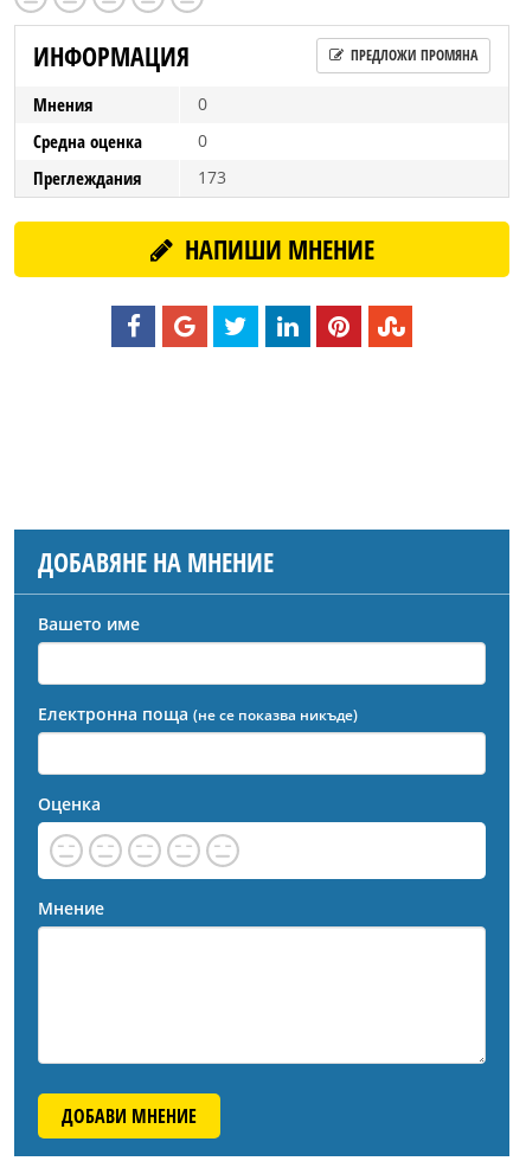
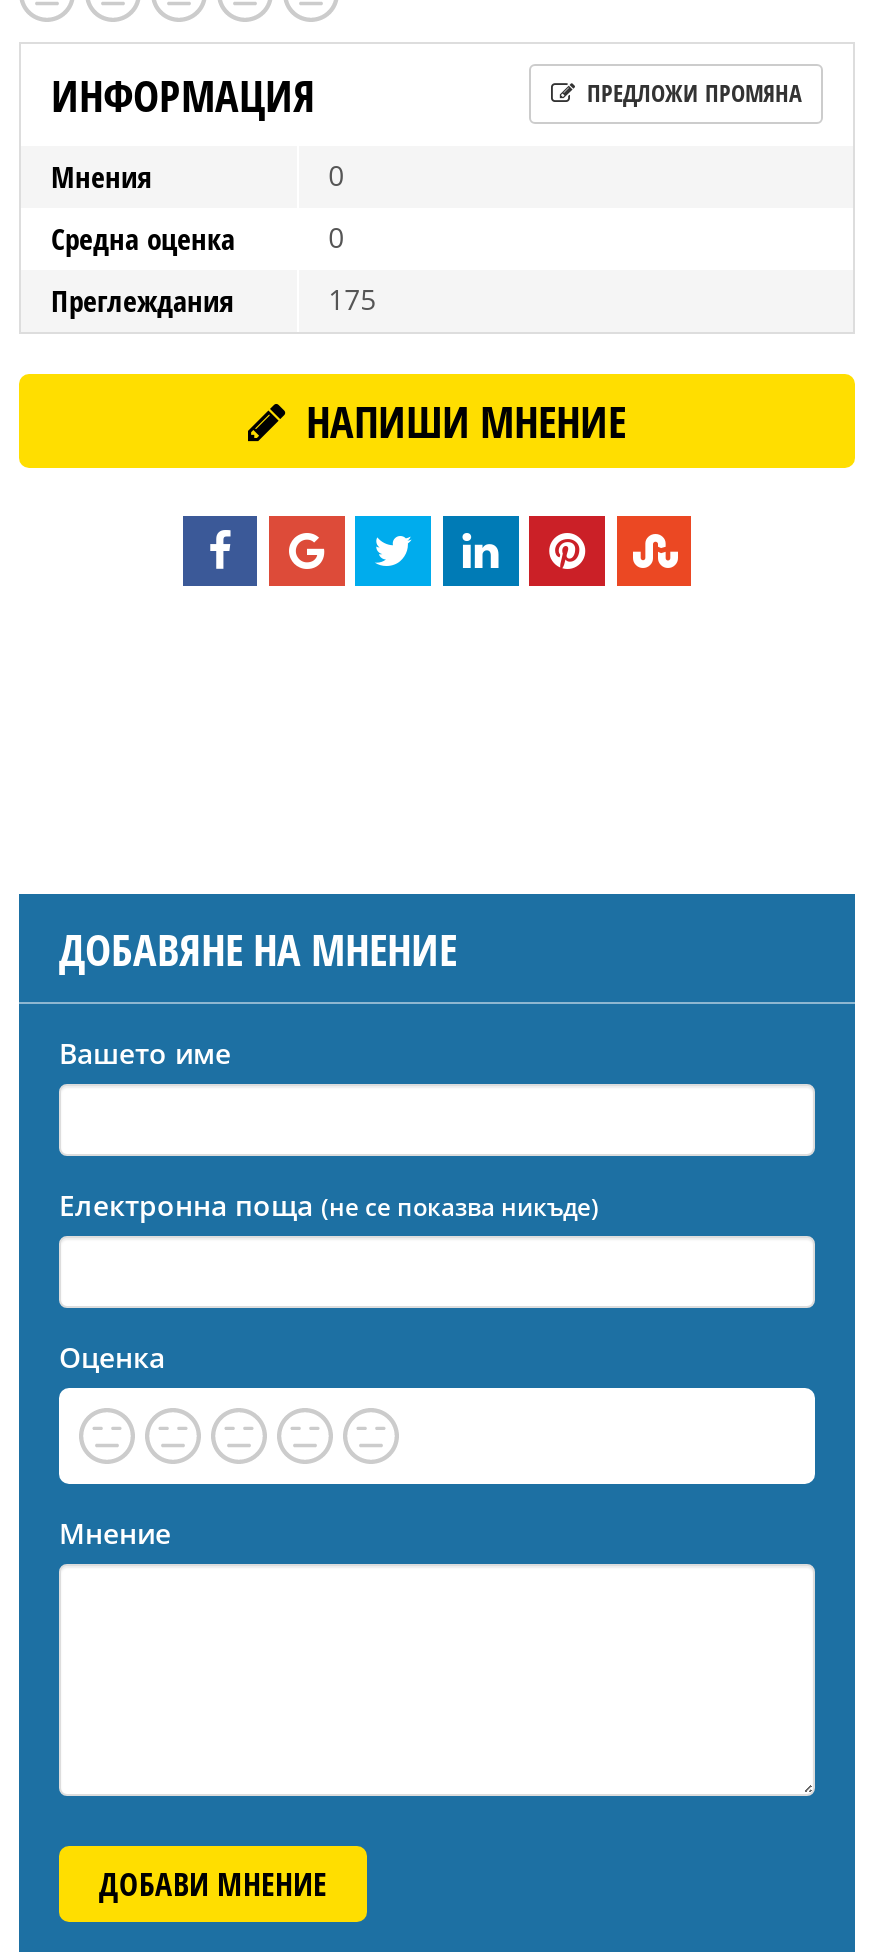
- 173
+ 175
